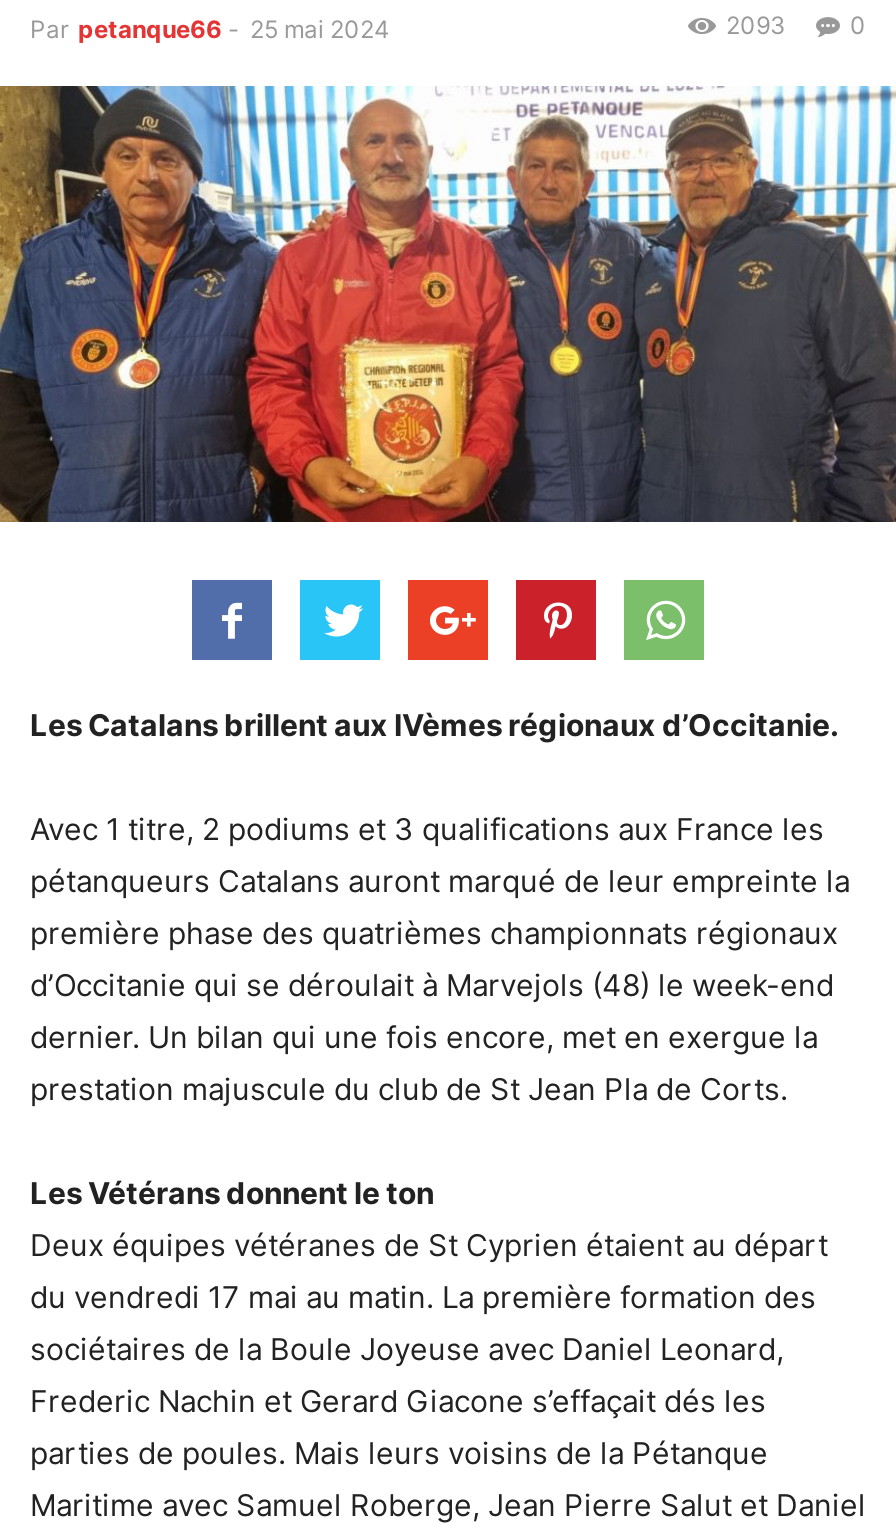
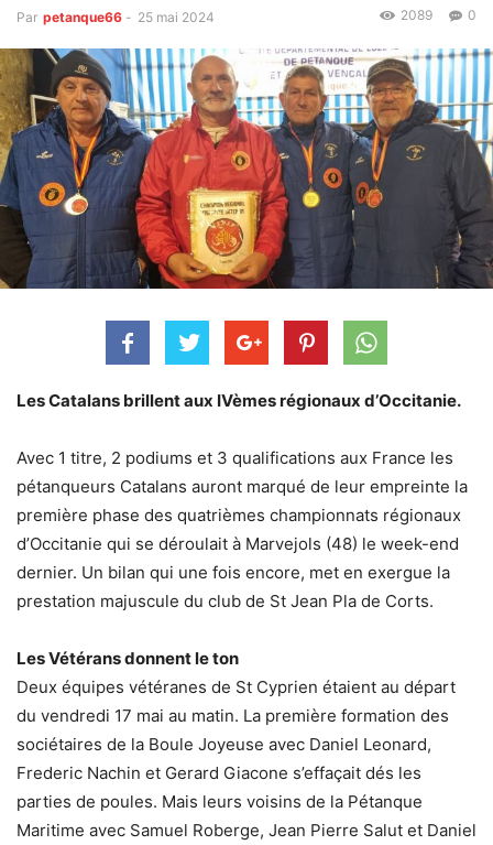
- 2093
+ 2089
